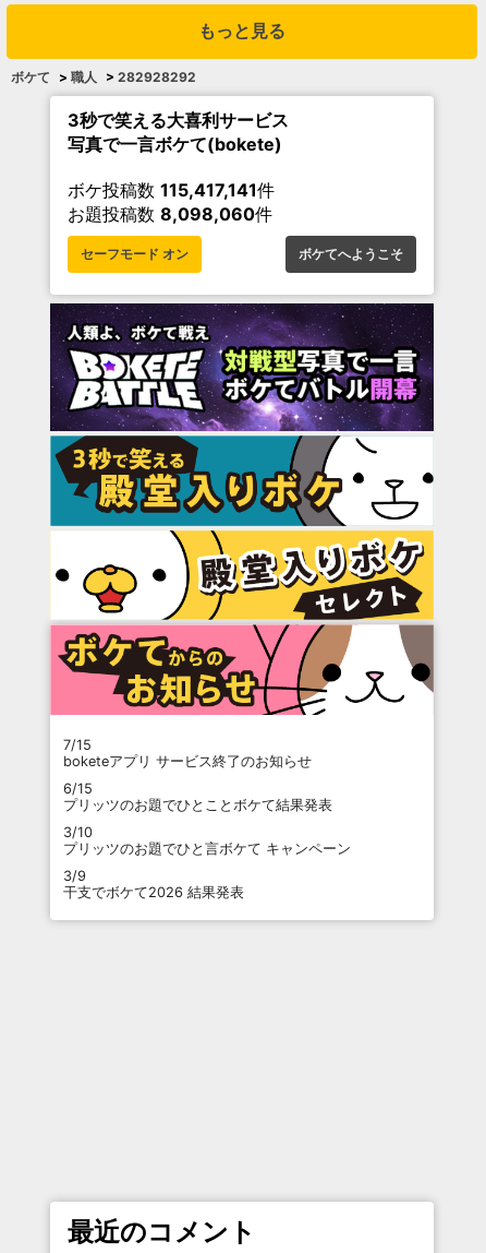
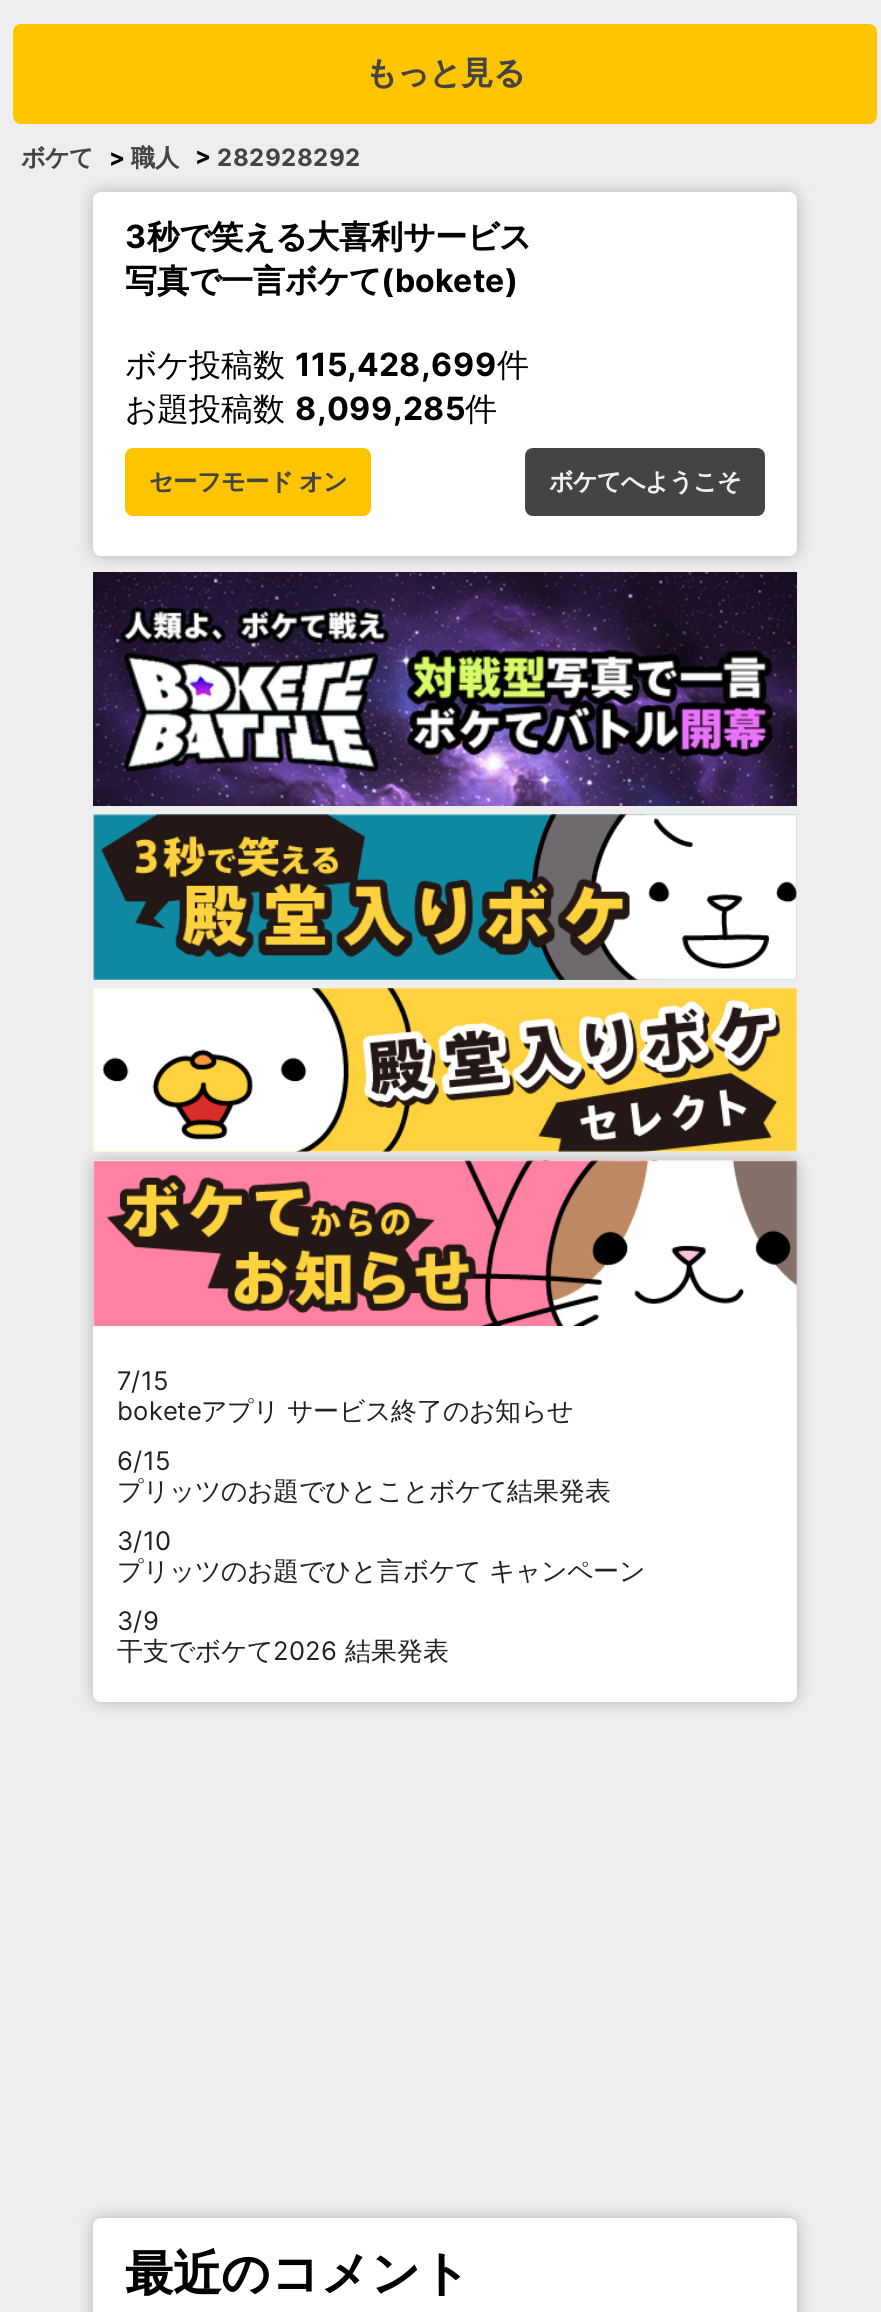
- ボケ投稿数115,417,141件
+ ボケ投稿数115,428,699件

- お題投稿数8,098,060件
+ お題投稿数8,099,285件
